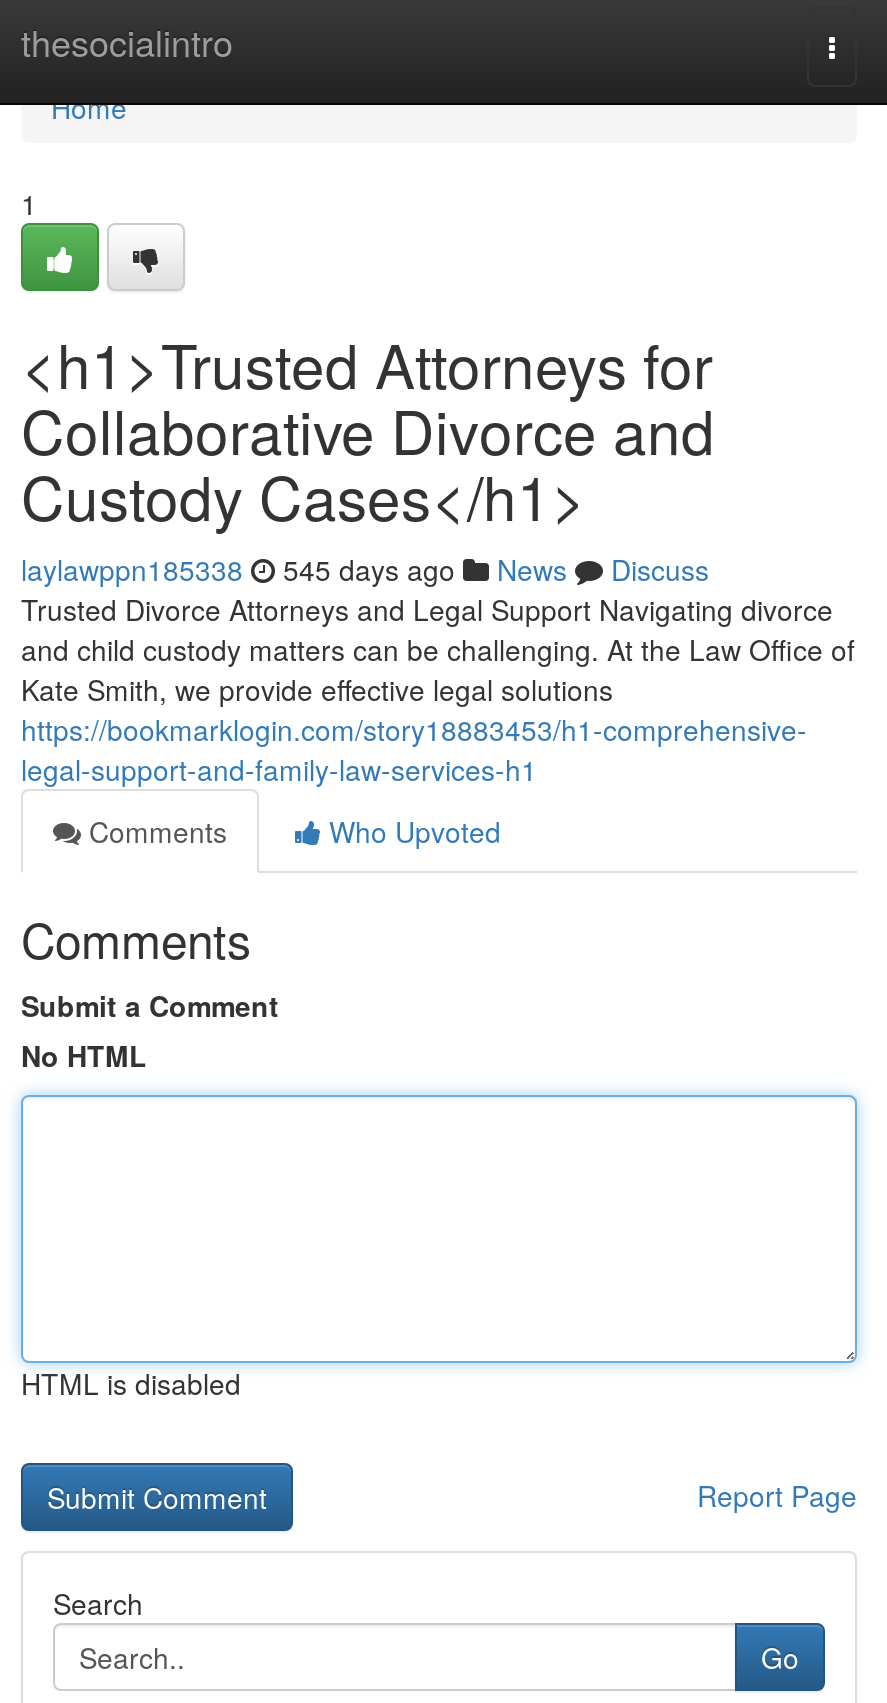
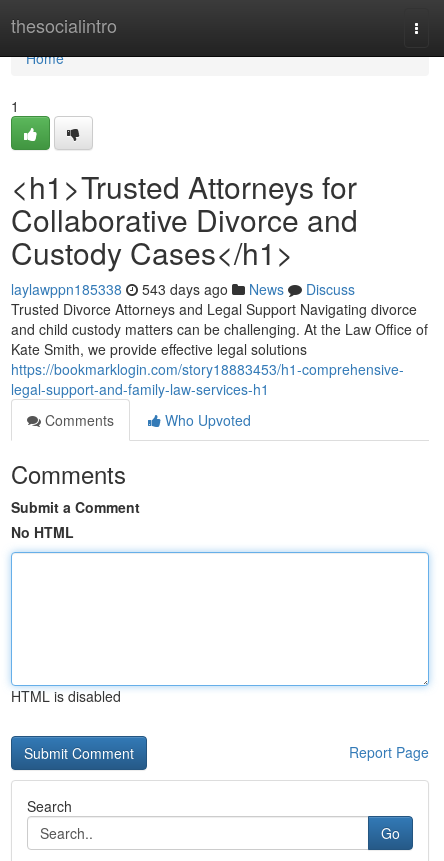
- laylawppn185338 545 days ago News Discuss
+ laylawppn185338 543 days ago News Discuss
